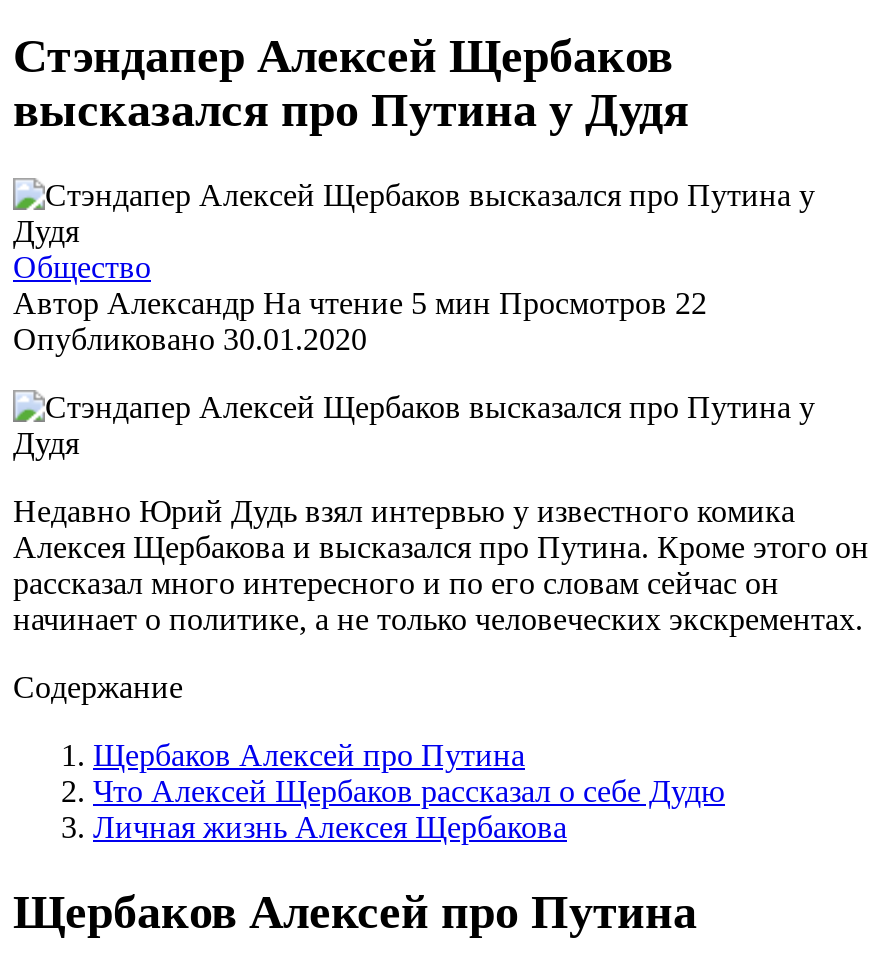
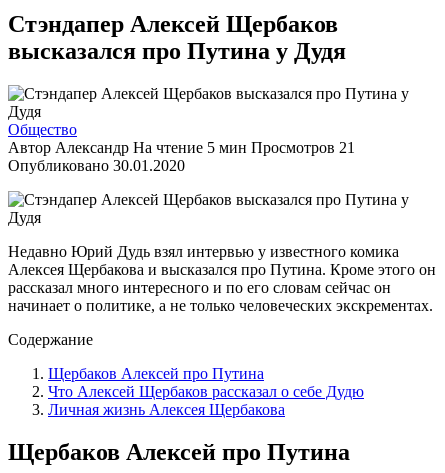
- Автор Александр На чтение 5 мин Просмотров 22
+ Автор Александр На чтение 5 мин Просмотров 21
